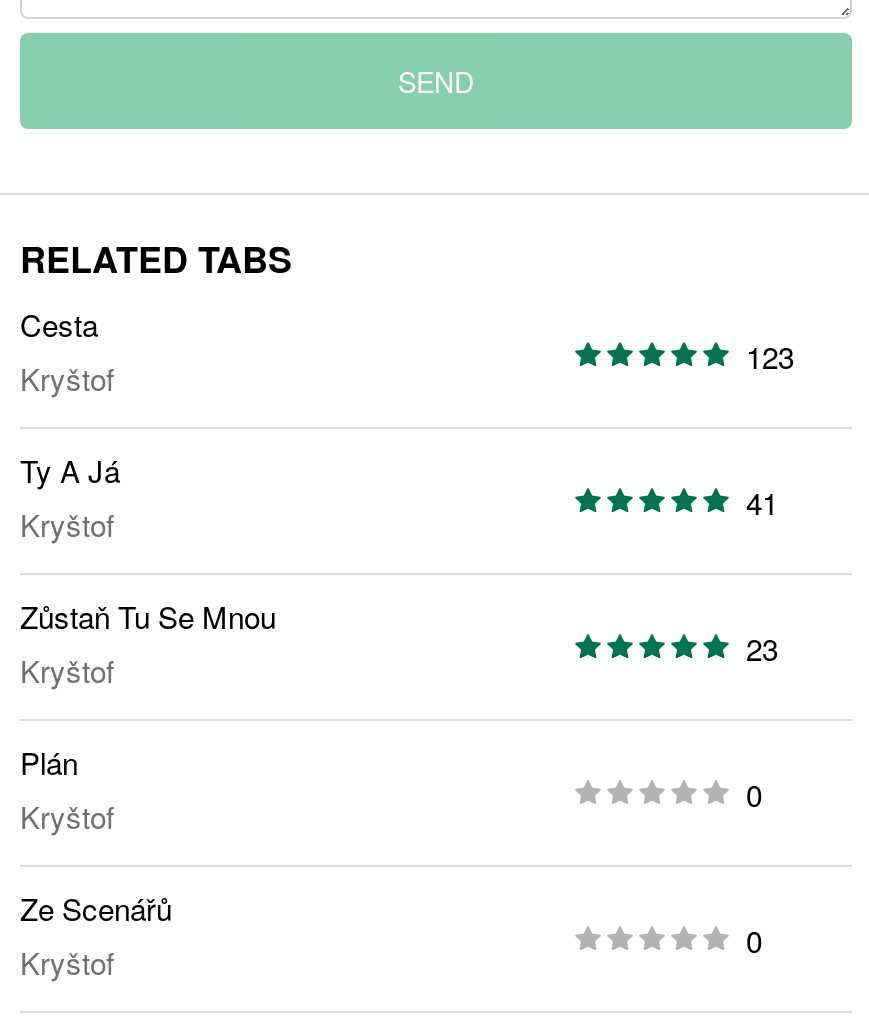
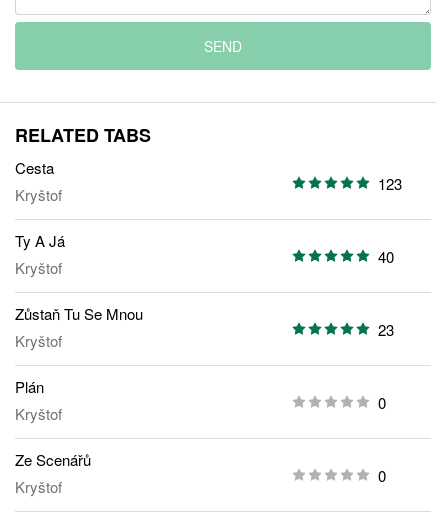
- 41
+ 40
